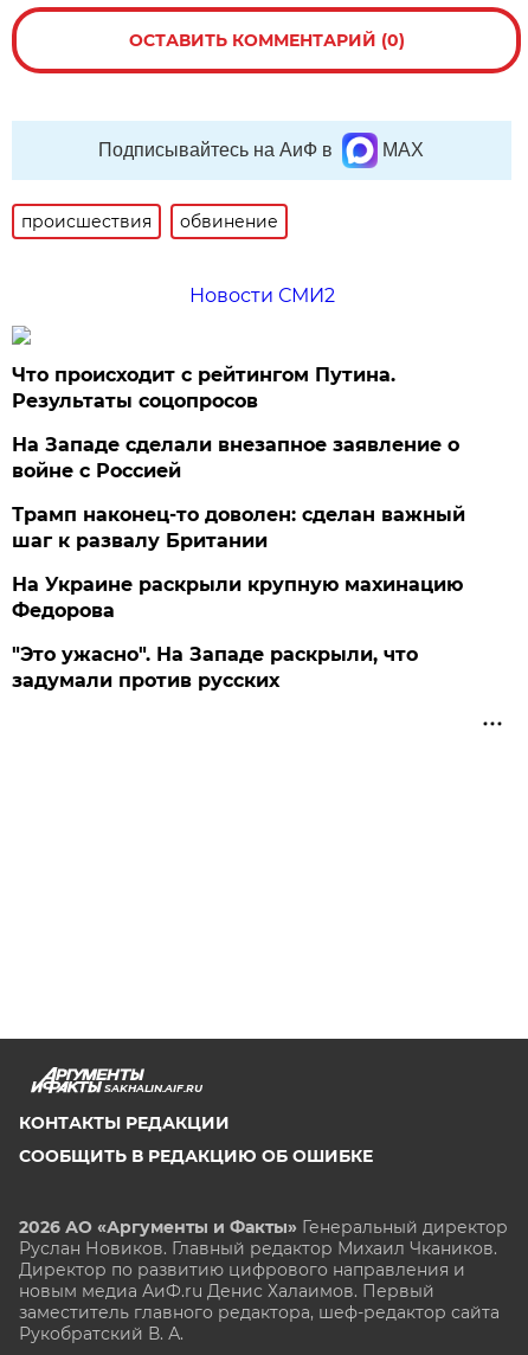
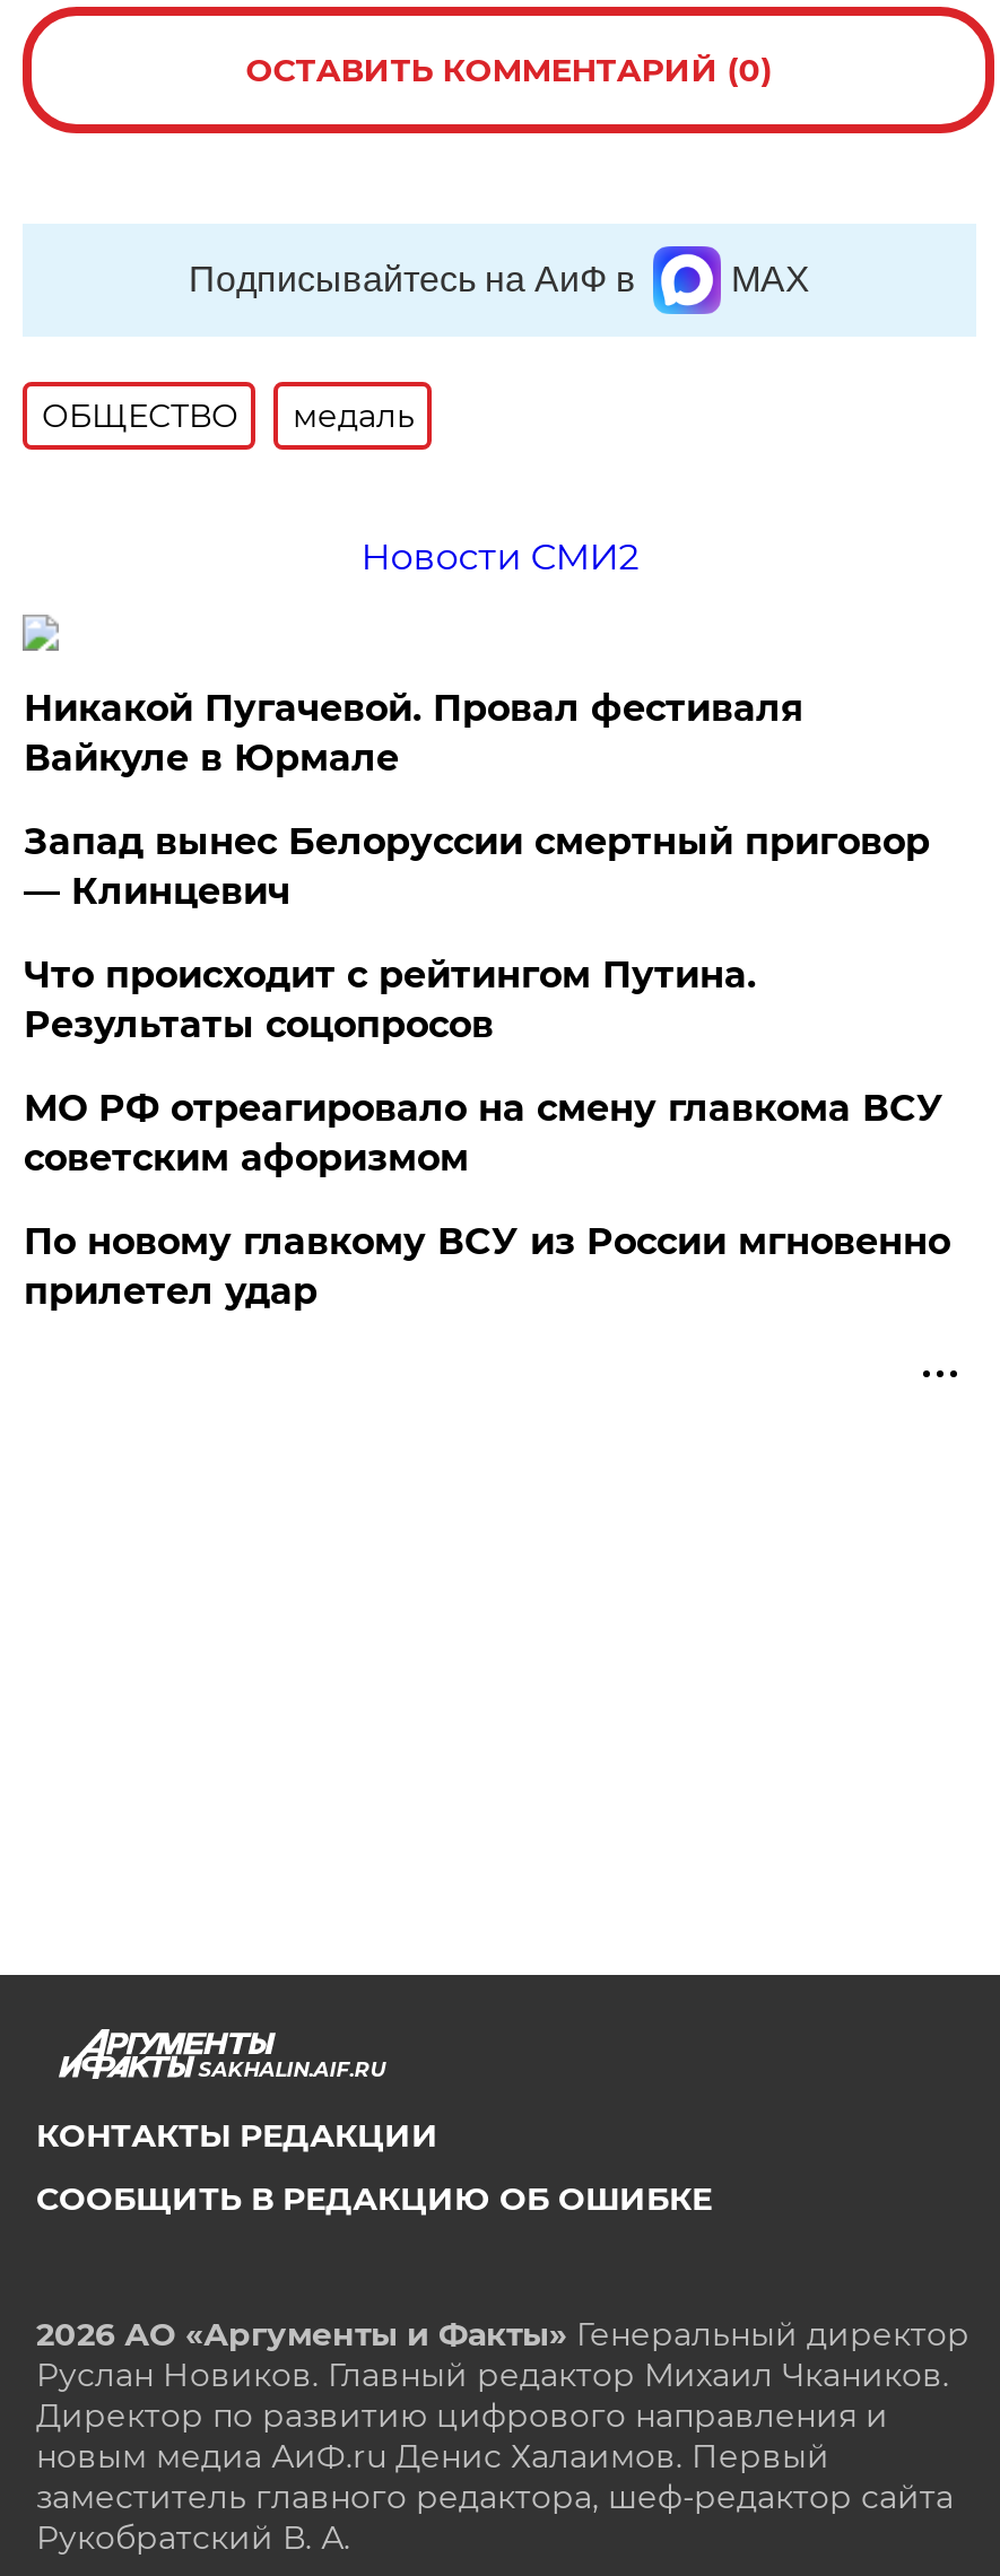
- происшествия
- обвинение
+ ОБЩЕСТВО
+ медаль

+ Никакой Пугачевой. Провал фестиваля
+ Вайкуле в Юрмале
+ Запад вынес Белоруссии смертный приговор
+ — Клинцевич

moved down: Что происходит с рейтингом Путина. | Результаты соцопросов

- На Западе сделали внезапное заявление о
- войне с Россией
- Трамп наконец-то доволен: сделан важный
- шаг к развалу Британии
- На Украине раскрыли крупную махинацию
- Федорова
- "Это ужасно". На Западе раскрыли, что
- задумали против русских
+ МО РФ отреагировало на смену главкома ВСУ
+ советским афоризмом
+ По новому главкому ВСУ из России мгновенно
+ прилетел удар
